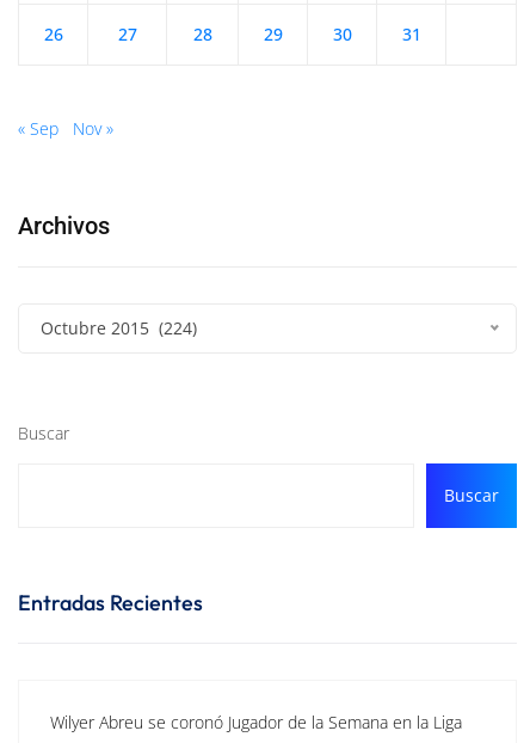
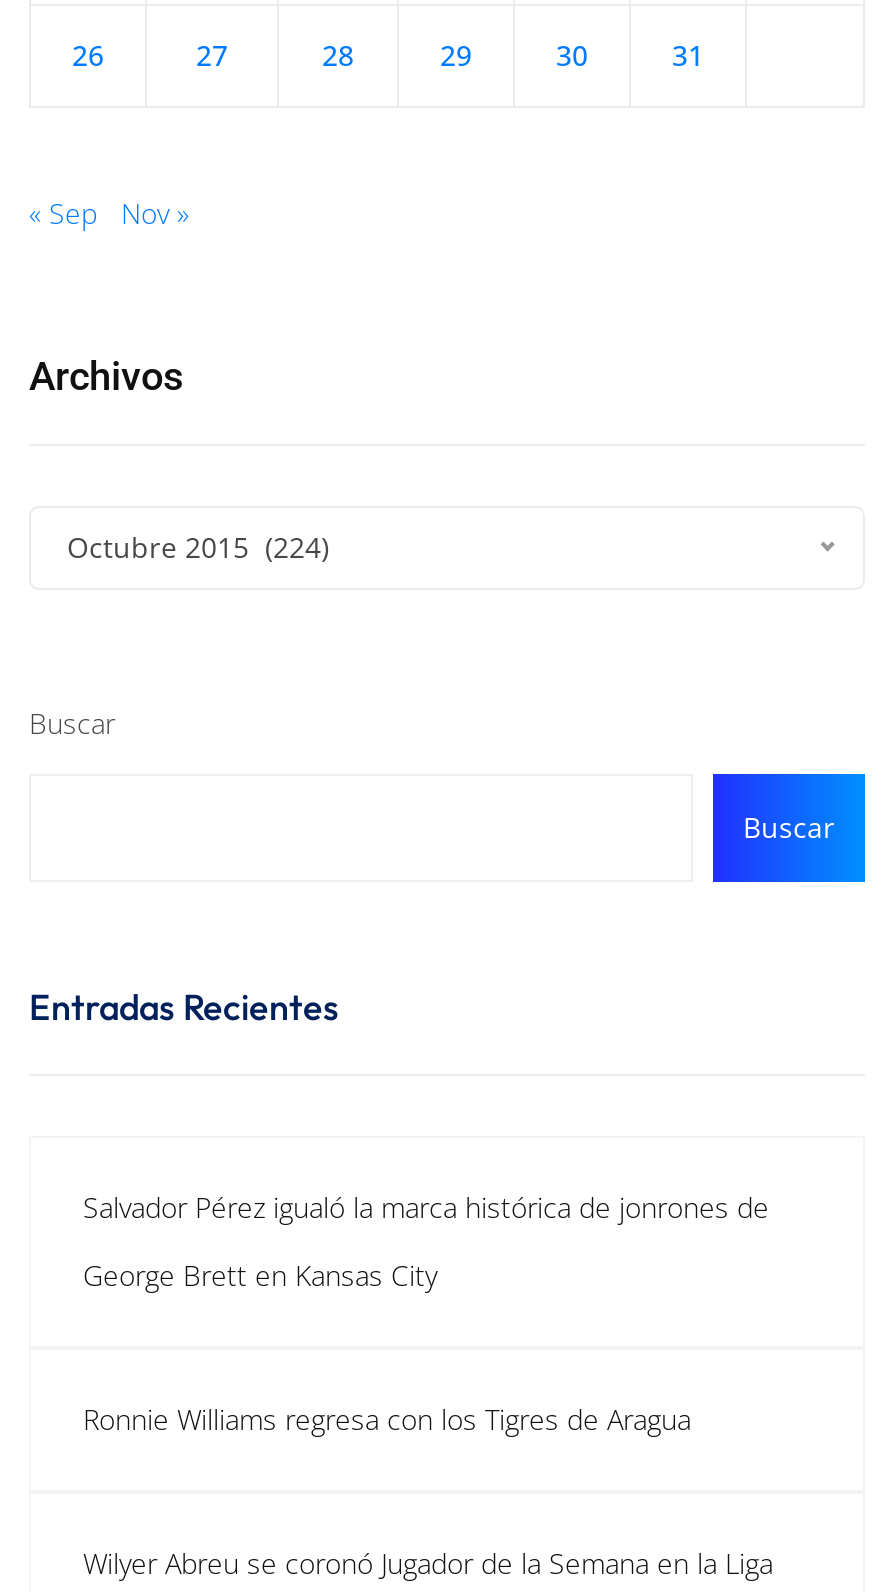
+ Salvador Pérez igualó la marca histórica de jonrones de
+ George Brett en Kansas City

+ Ronnie Williams regresa con los Tigres de Aragua
